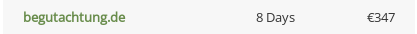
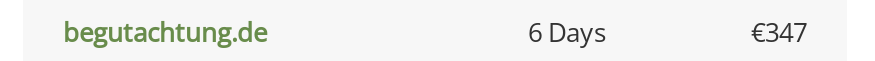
- 8 Days
+ 6 Days
